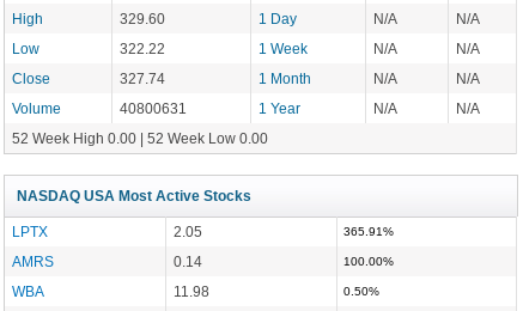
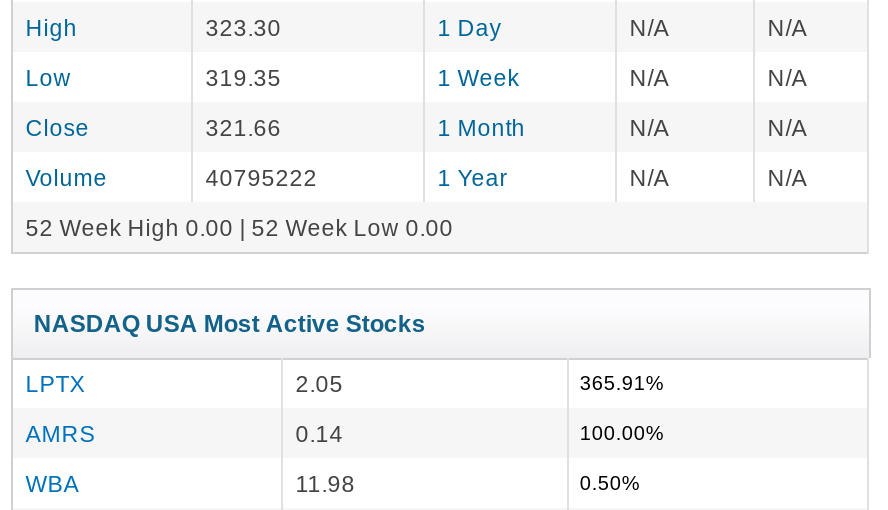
- 329.60
+ 323.30

- 322.22
+ 319.35

- 327.74
+ 321.66

- 40800631
+ 40795222
